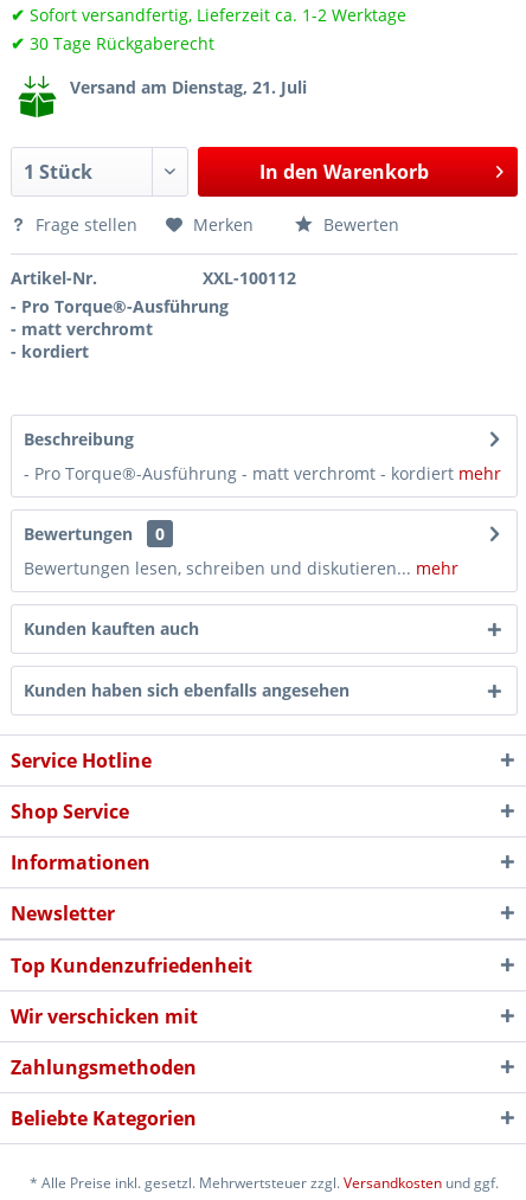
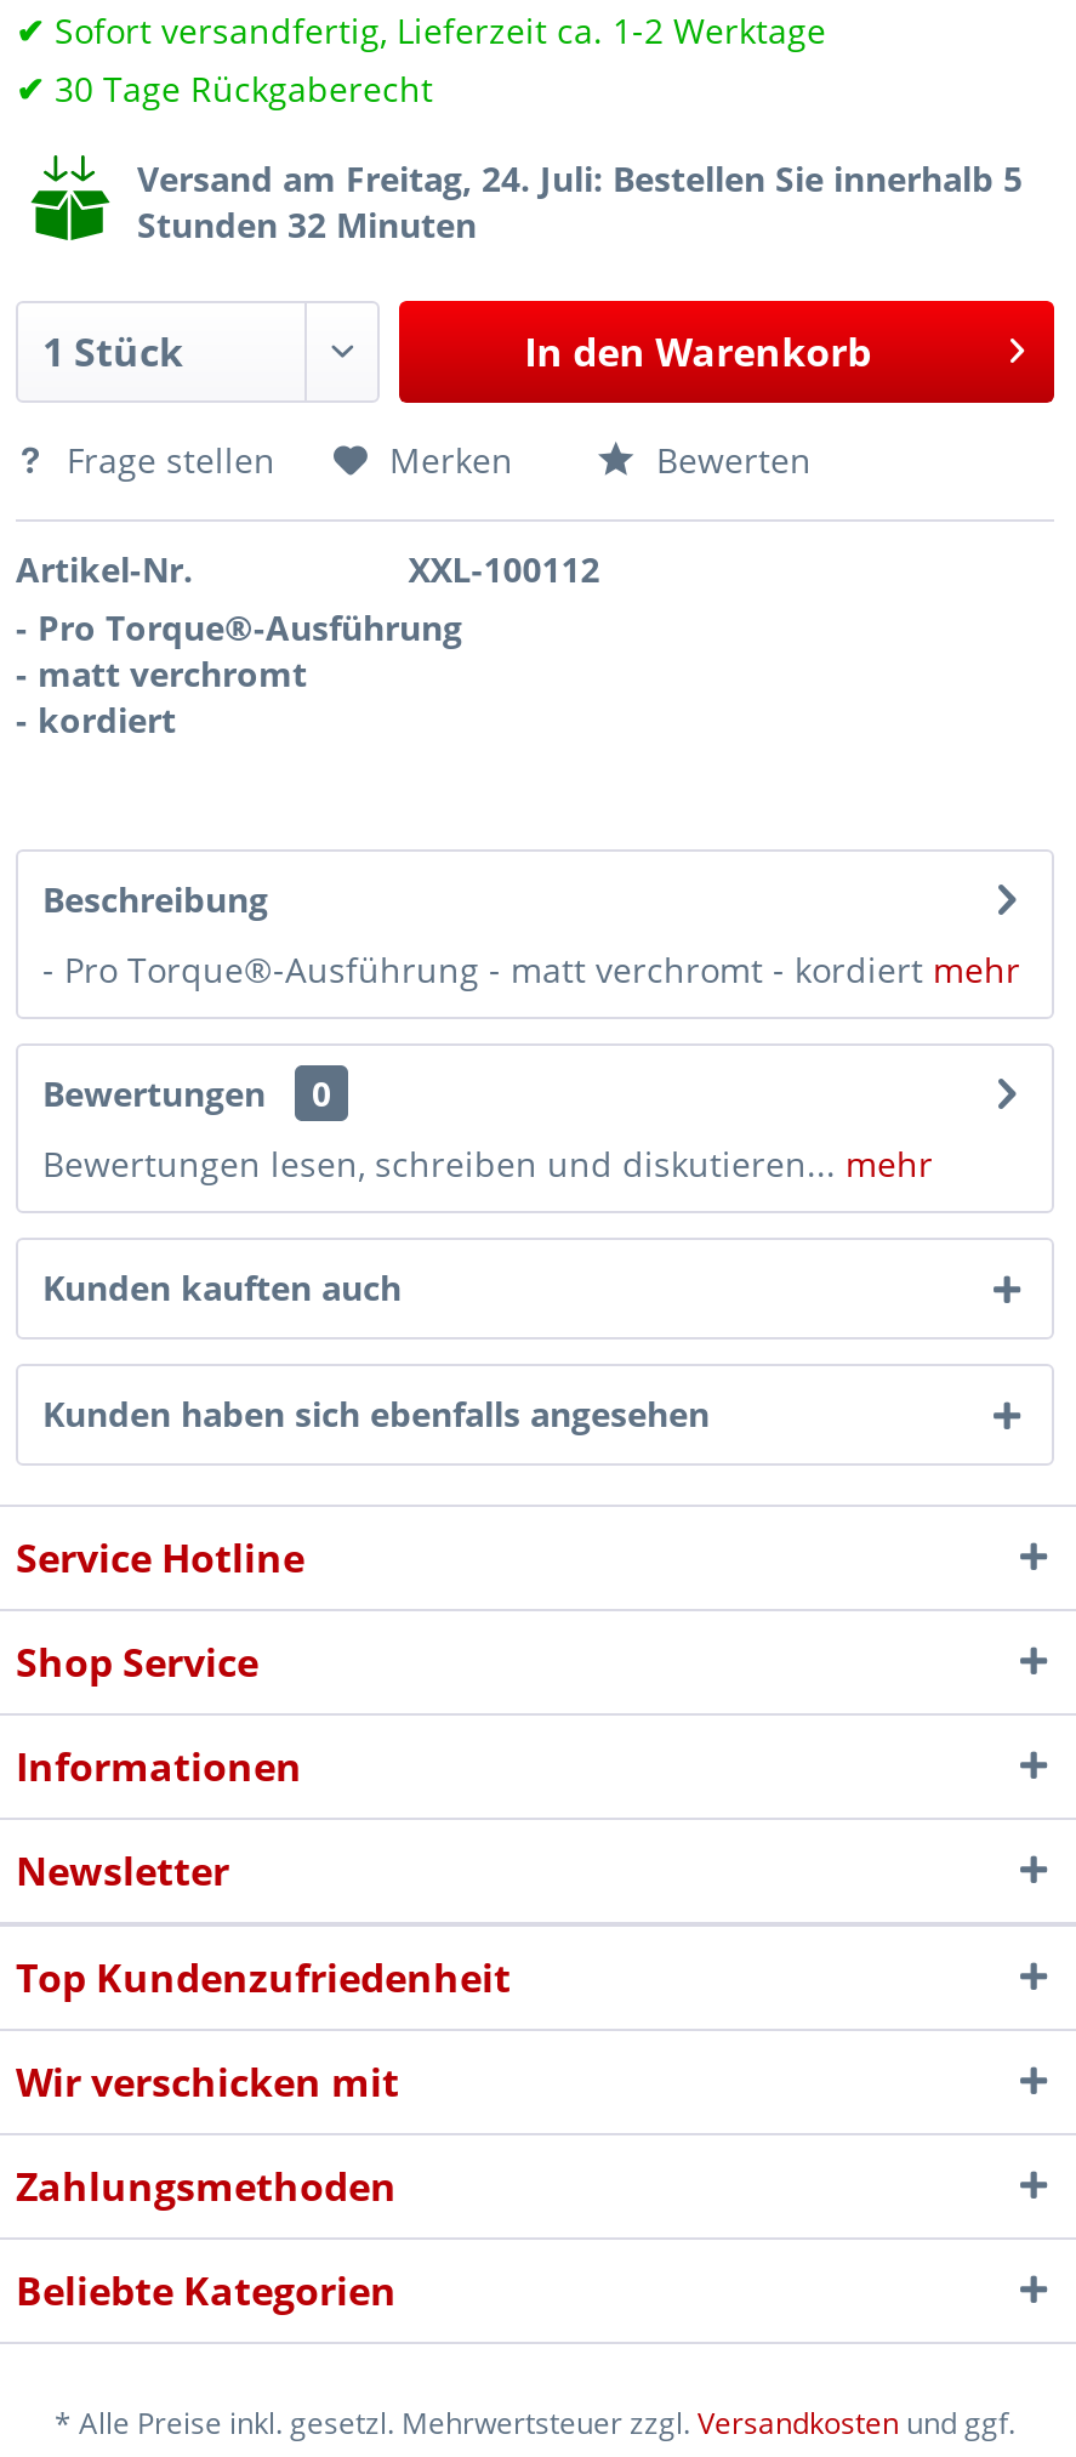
- Versand am Dienstag, 21. Juli
+ Versand am Freitag, 24. Juli: Bestellen Sie innerhalb 5
+ Stunden 32 Minuten
